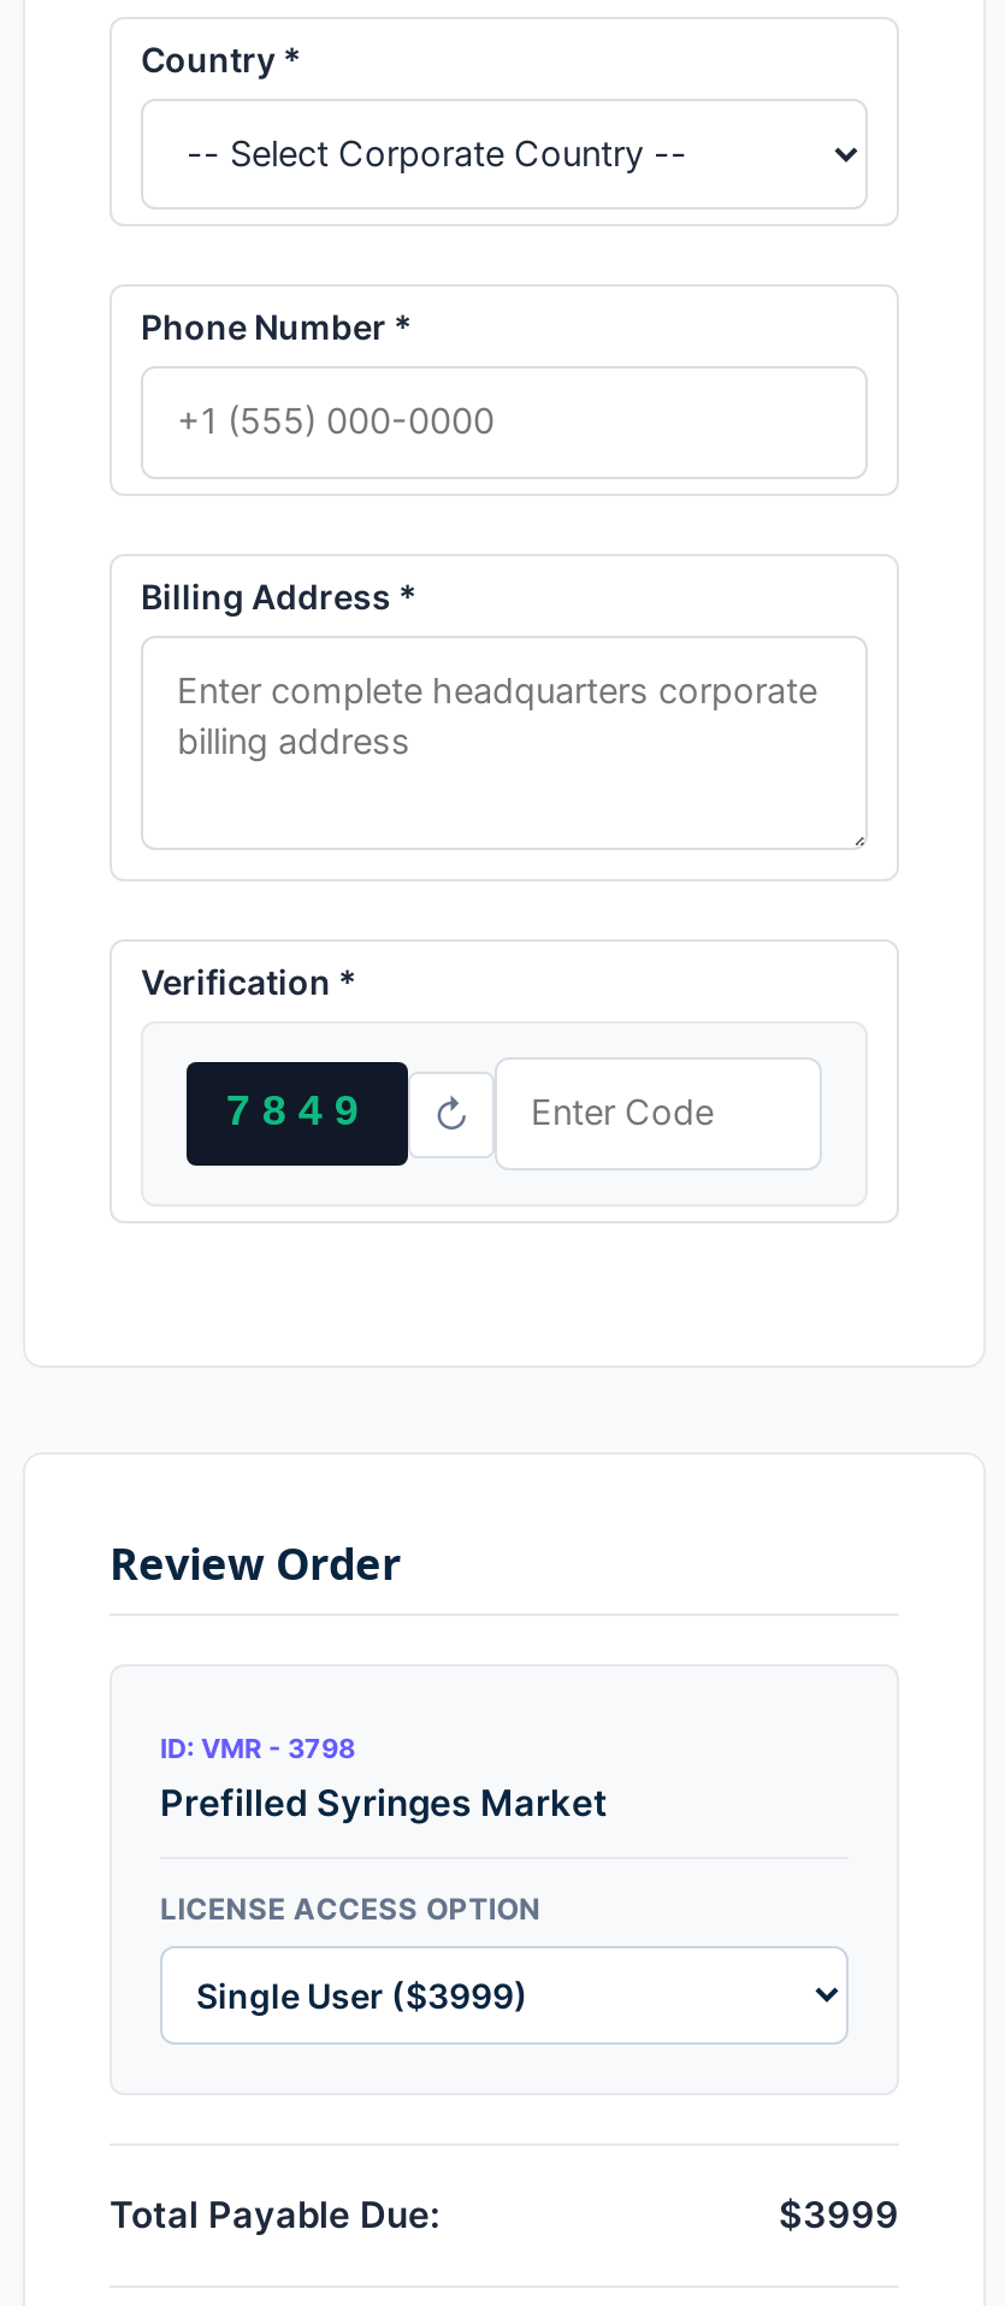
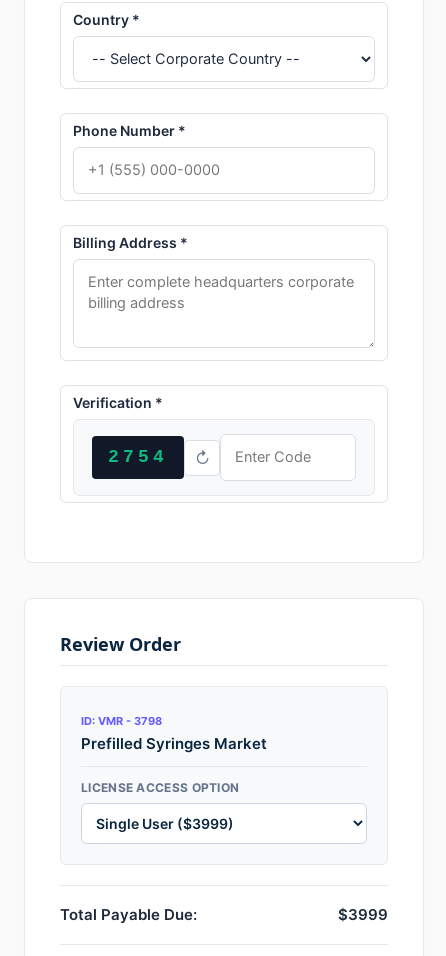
- 7849
+ 2754
